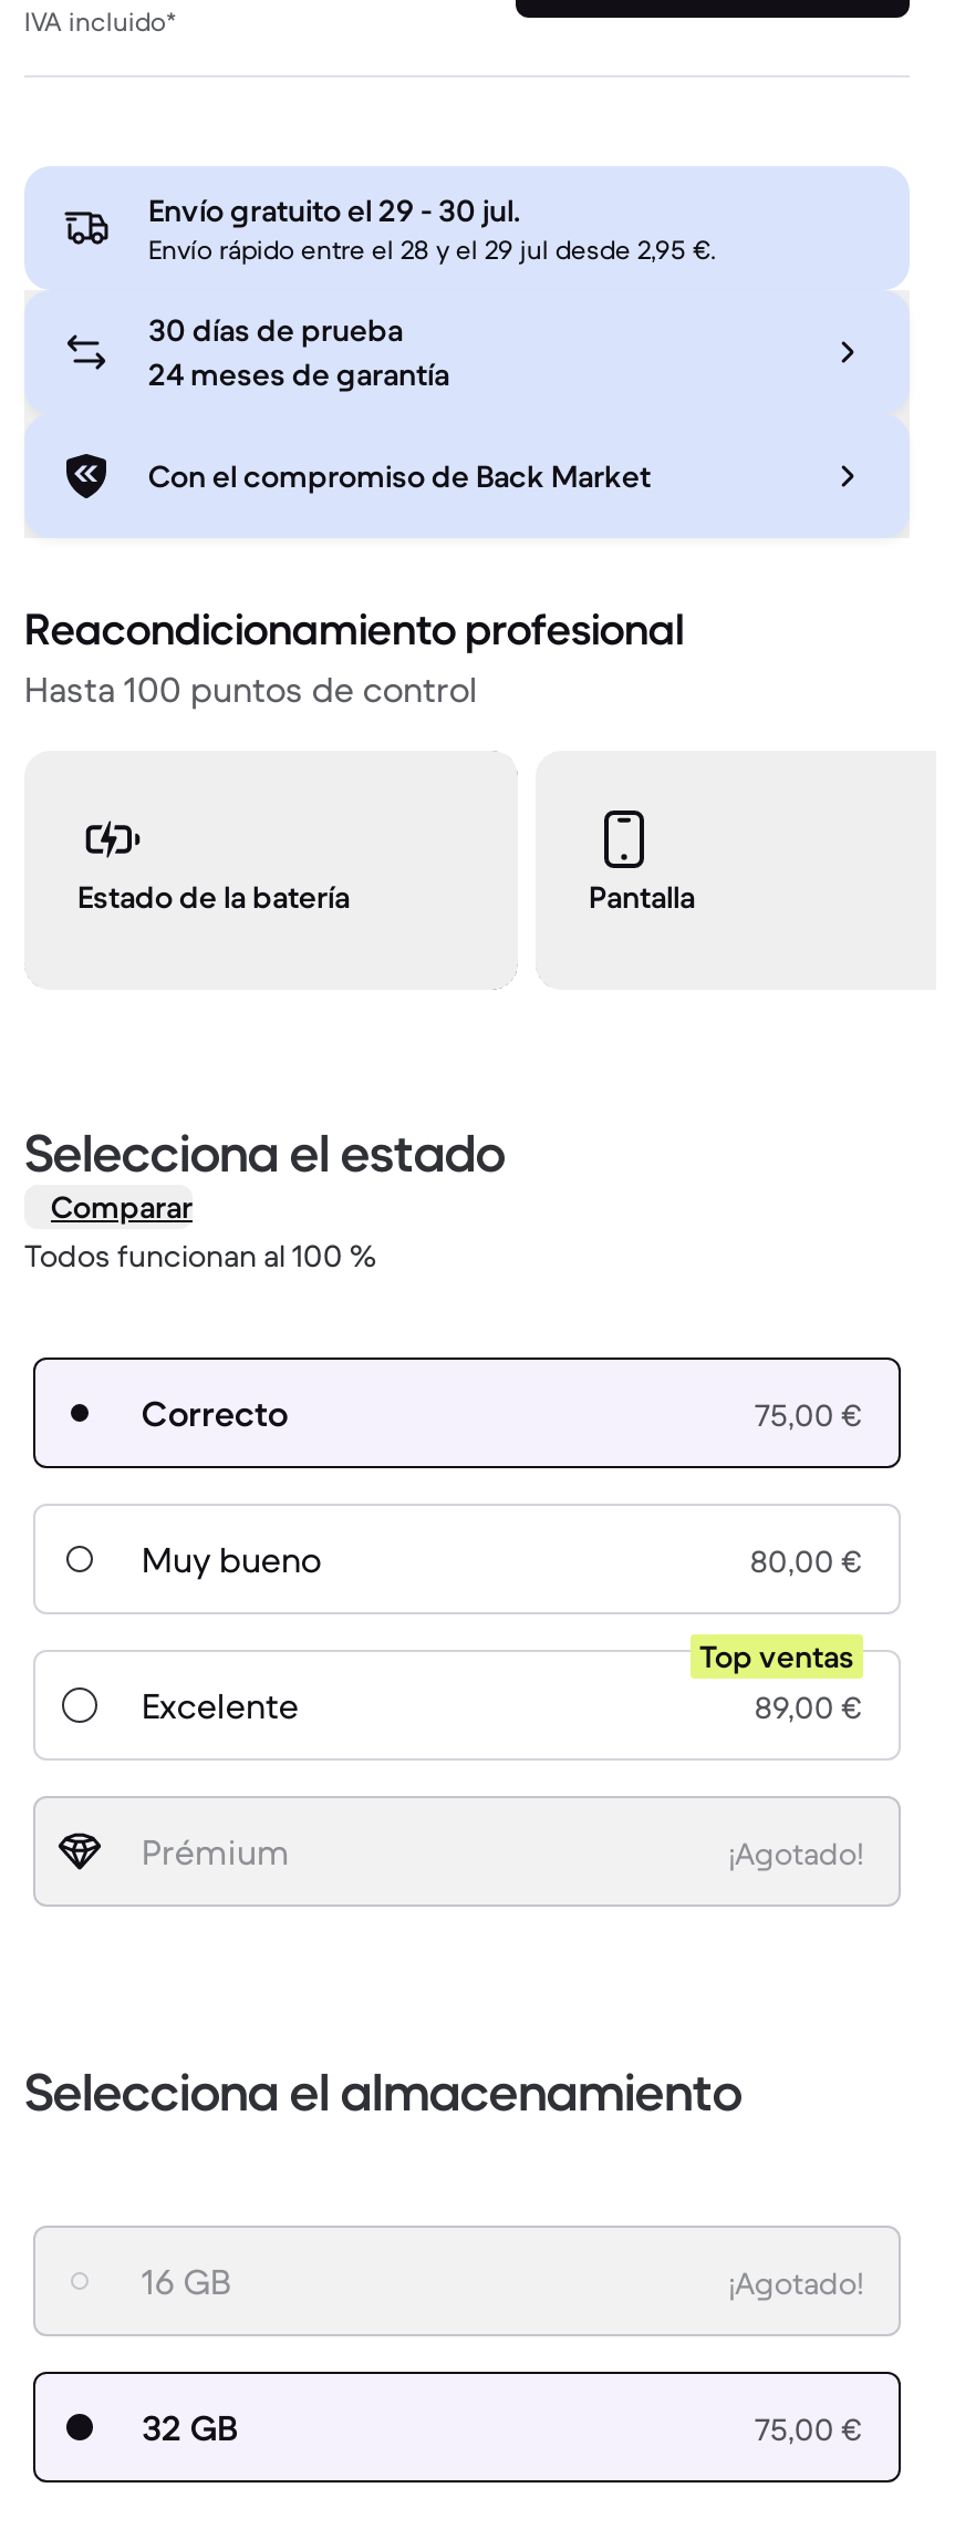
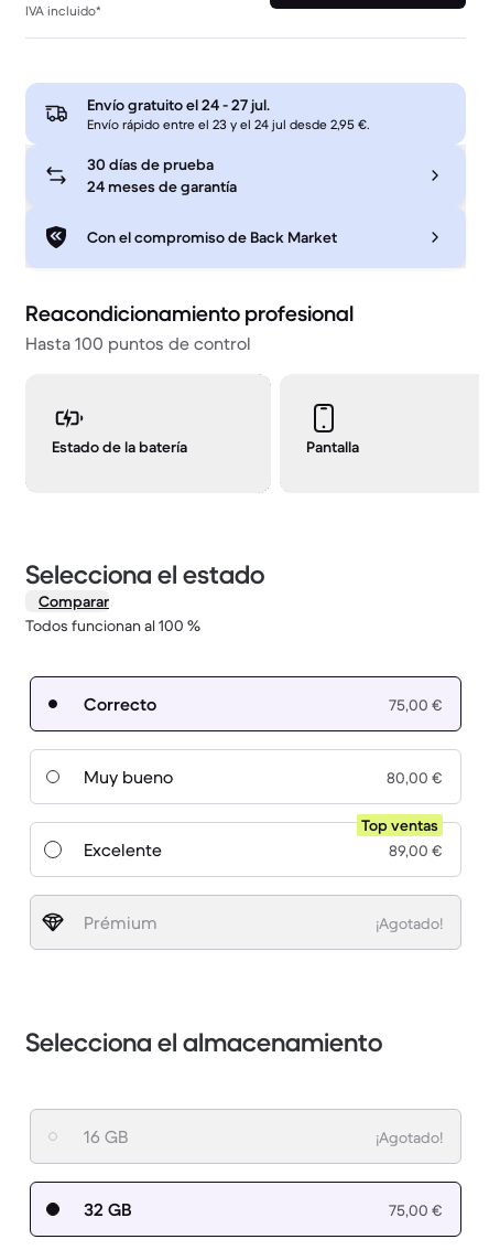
- Envío gratuito el 29 - 30 jul.
+ Envío gratuito el 24 - 27 jul.

- Envío rápido entre el 28 y el 29 jul desde 2,95 €.
+ Envío rápido entre el 23 y el 24 jul desde 2,95 €.
